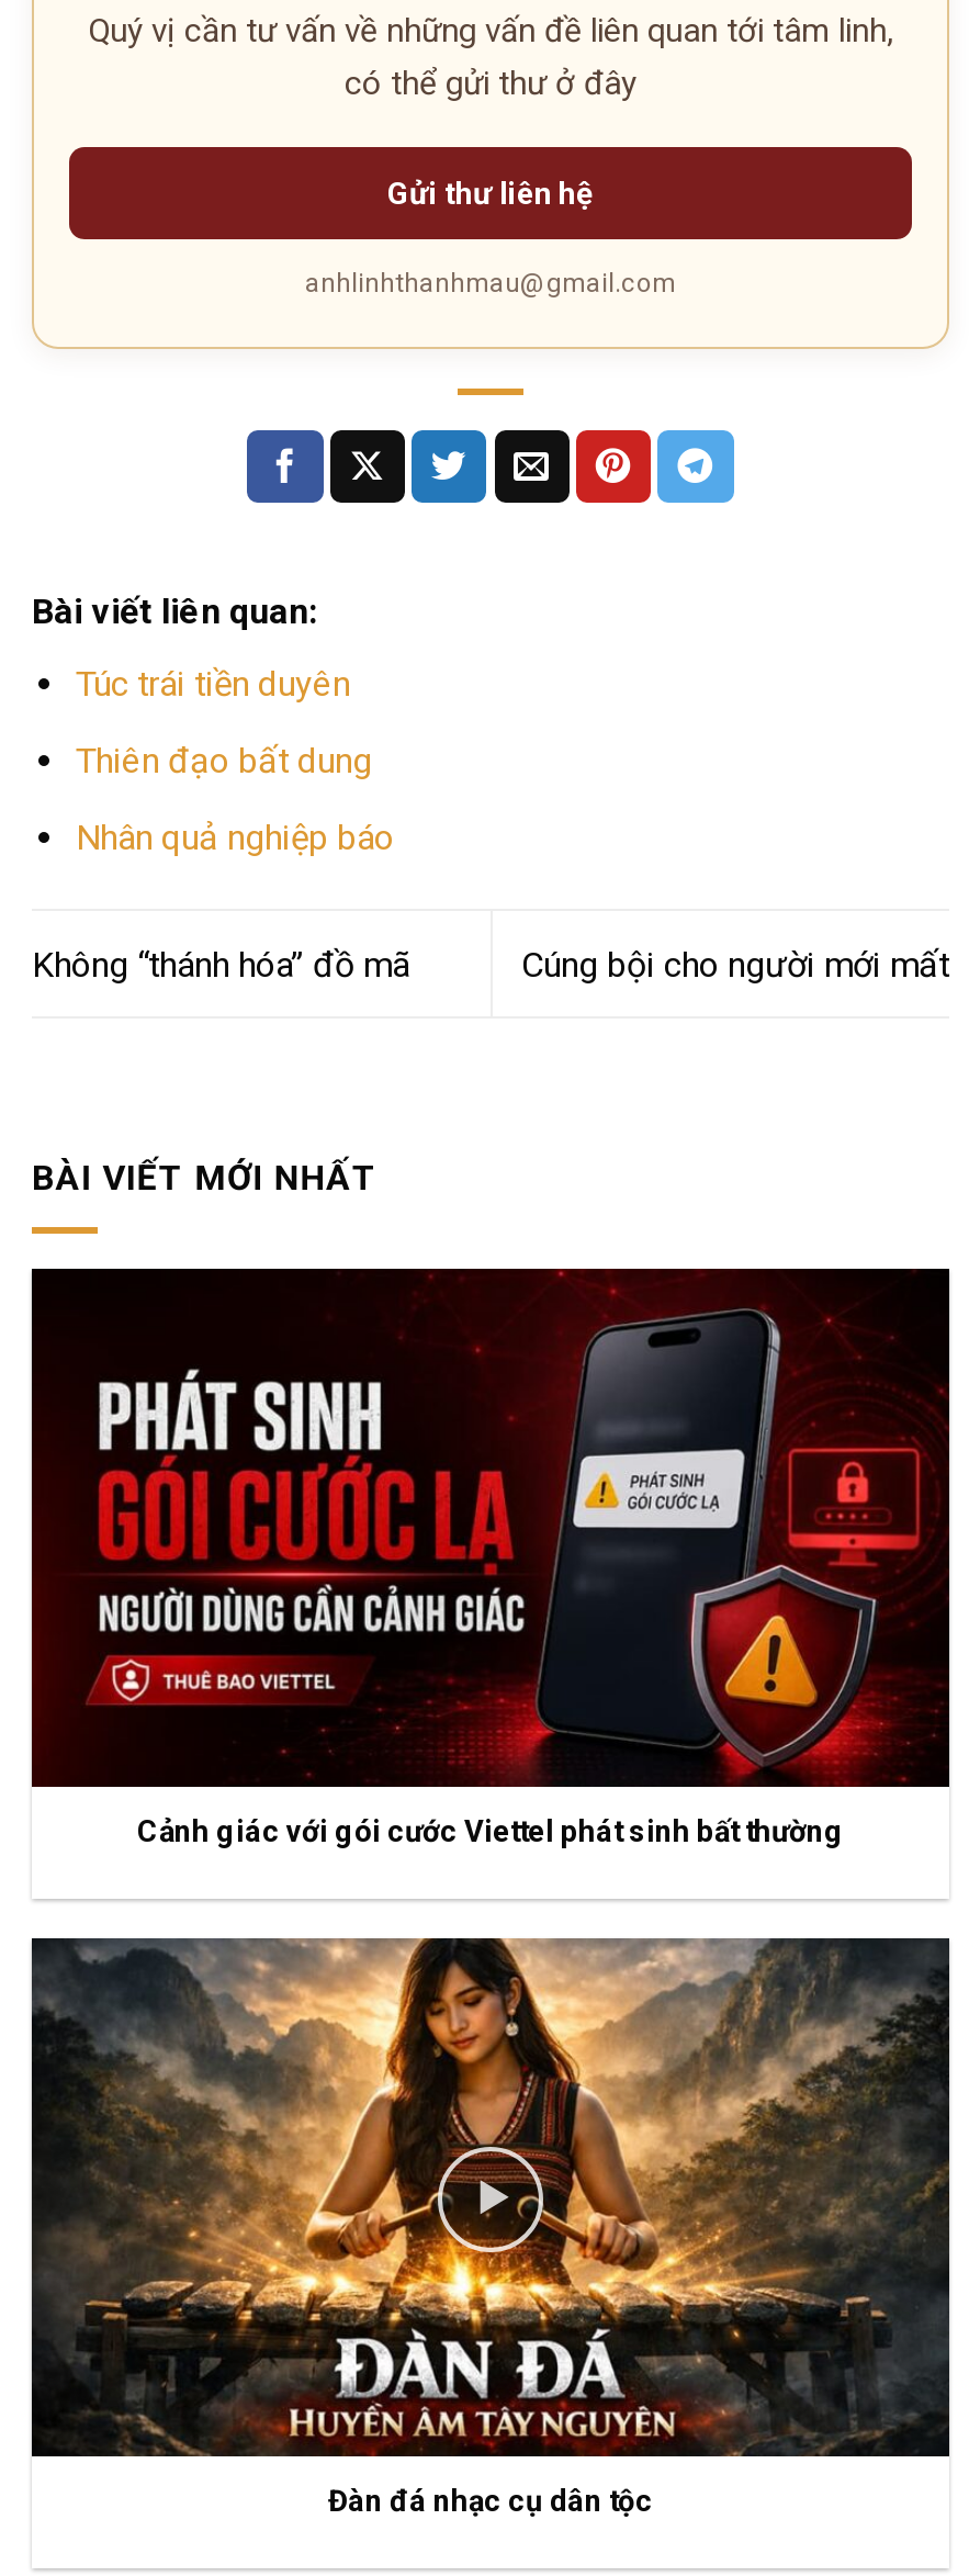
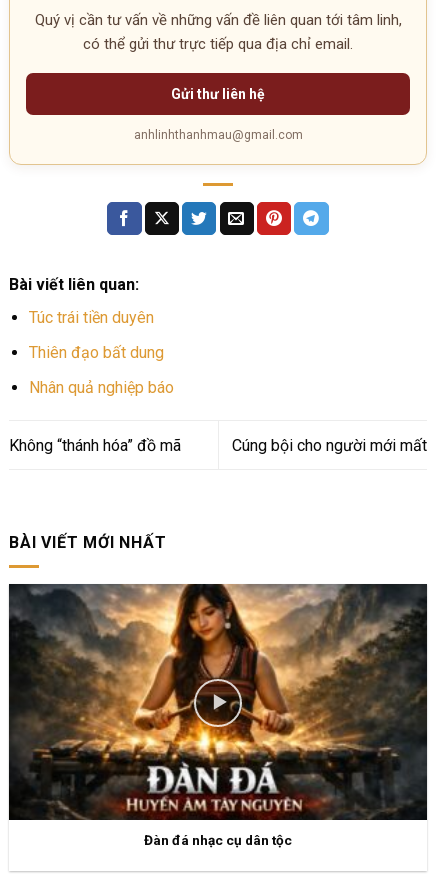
- có thể gửi thư ở đây
+ có thể gửi thư trực tiếp qua địa chỉ email.

- [image]
- Cảnh giác với gói cước Viettel phát sinh bất thường
